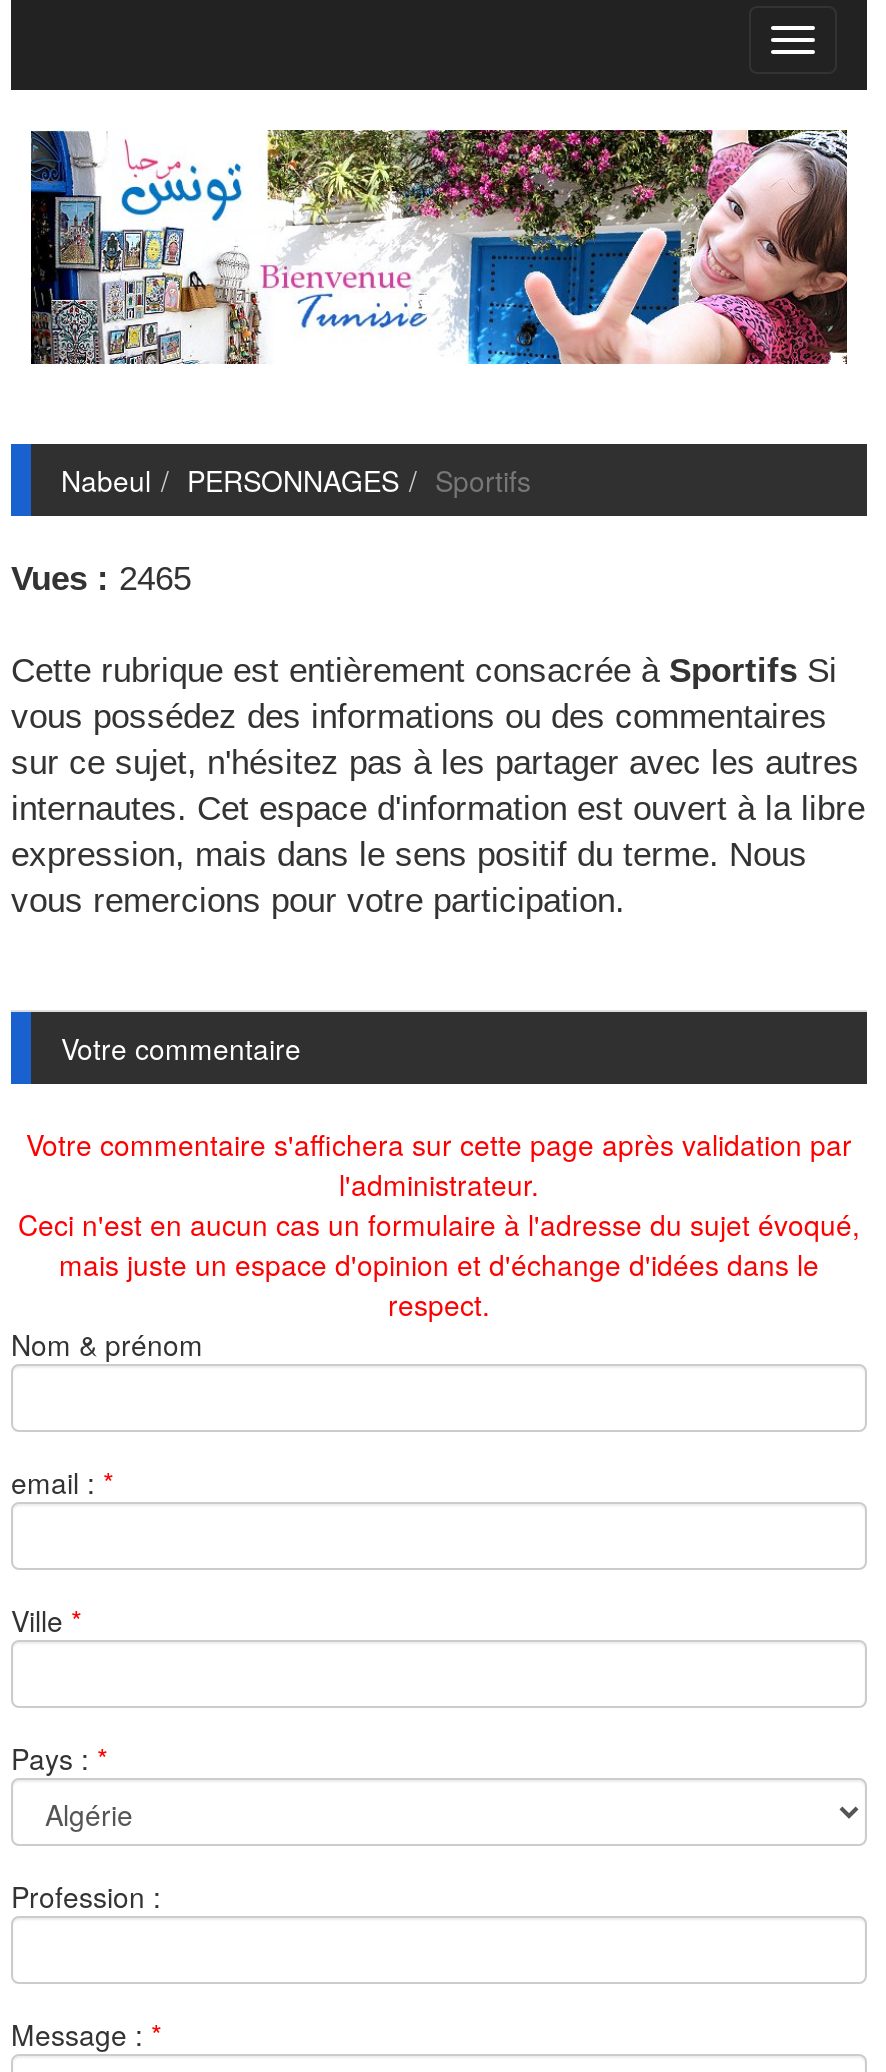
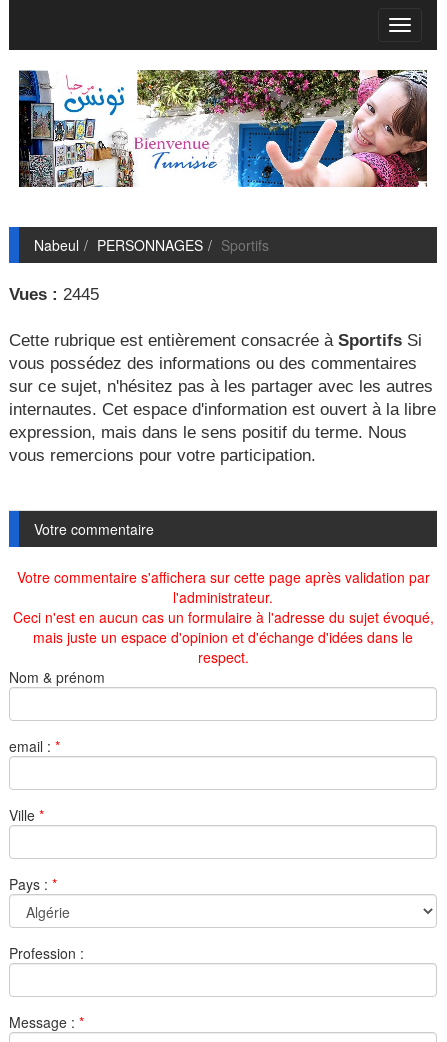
- Vues : 2465
+ Vues : 2445
